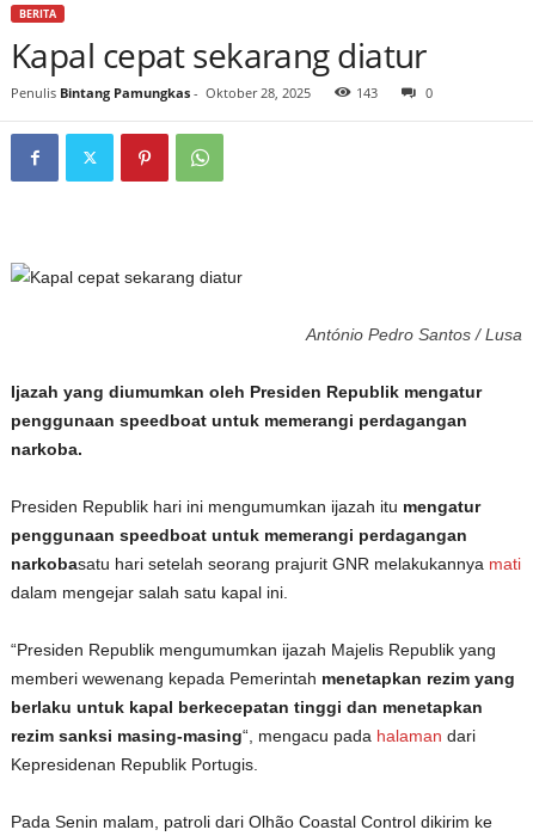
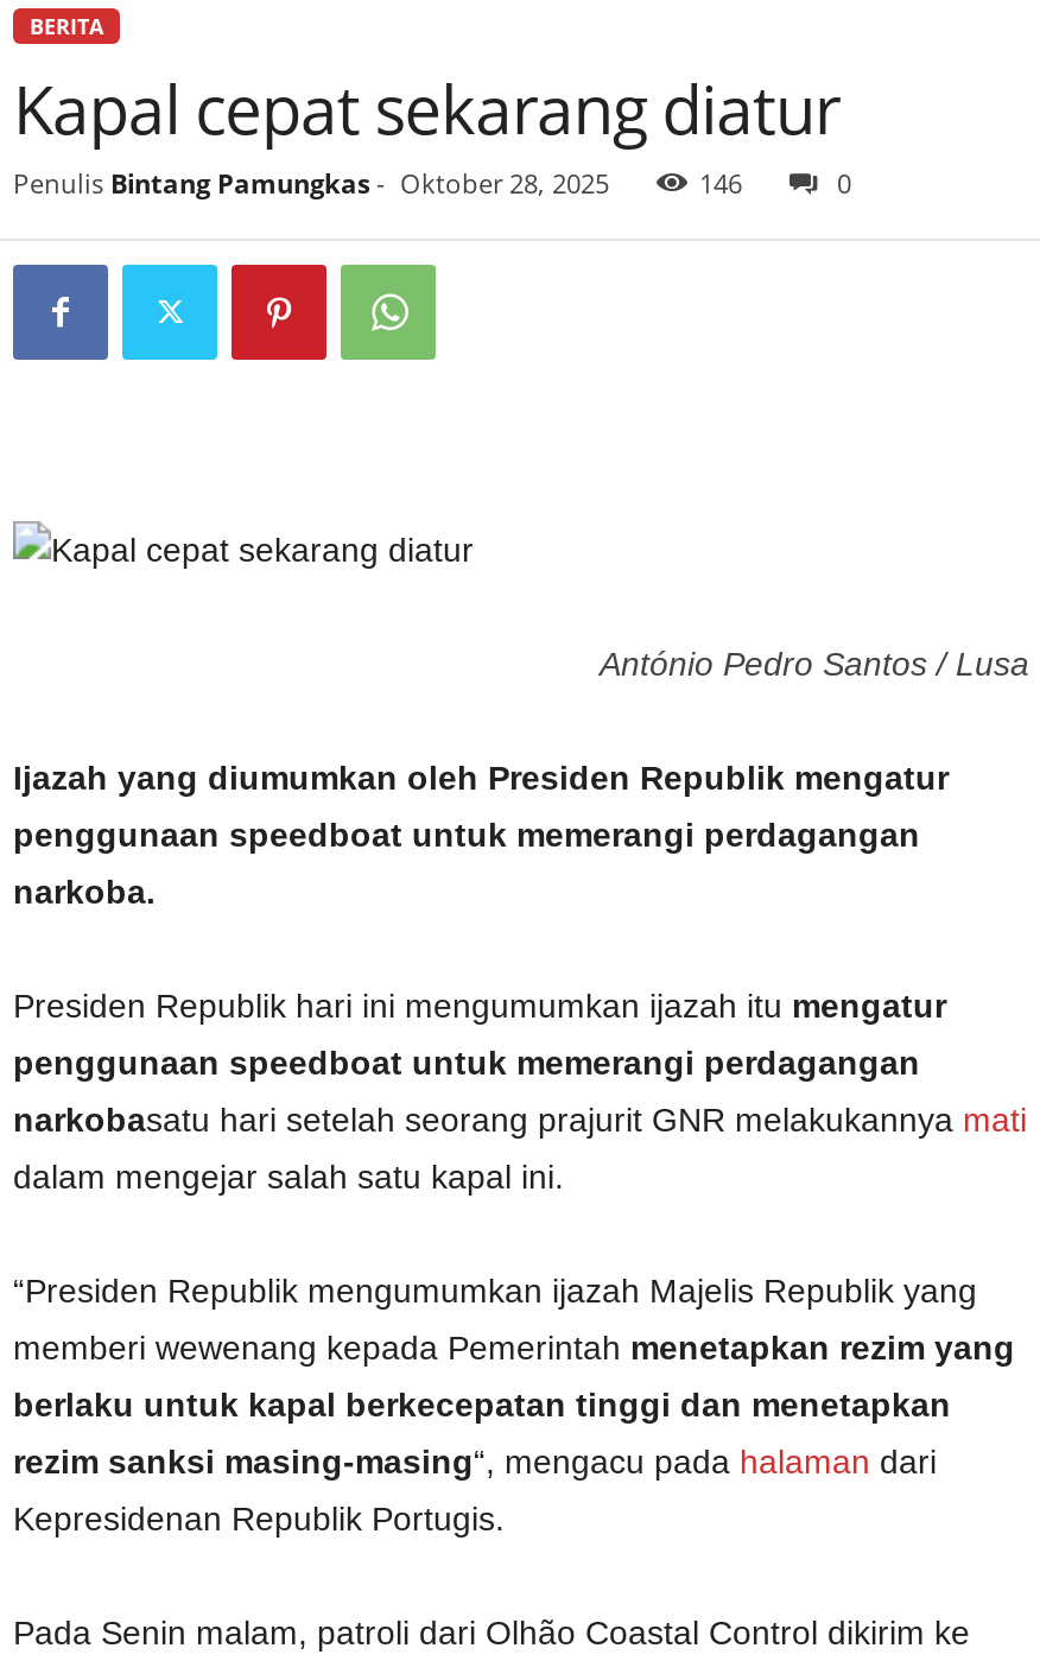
- 143
+ 146
